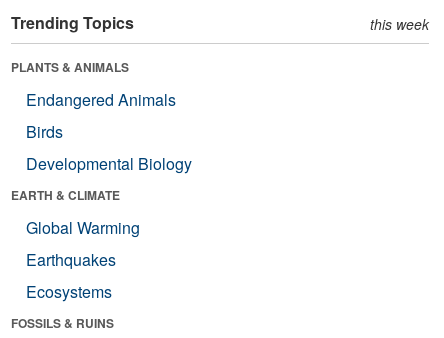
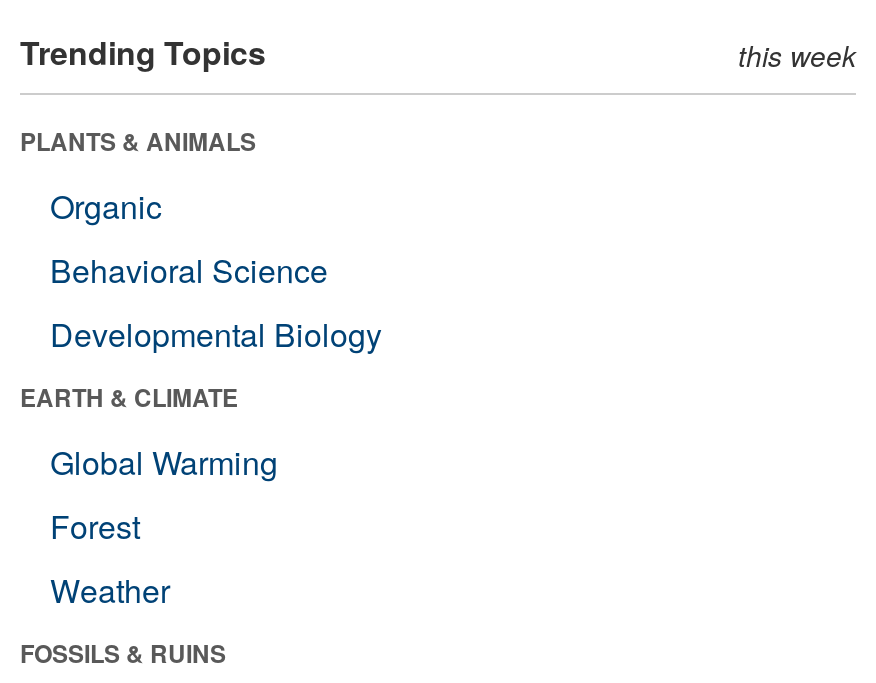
- Endangered Animals
- Birds
+ Organic
+ Behavioral Science

- Earthquakes
- Ecosystems
+ Forest
+ Weather
